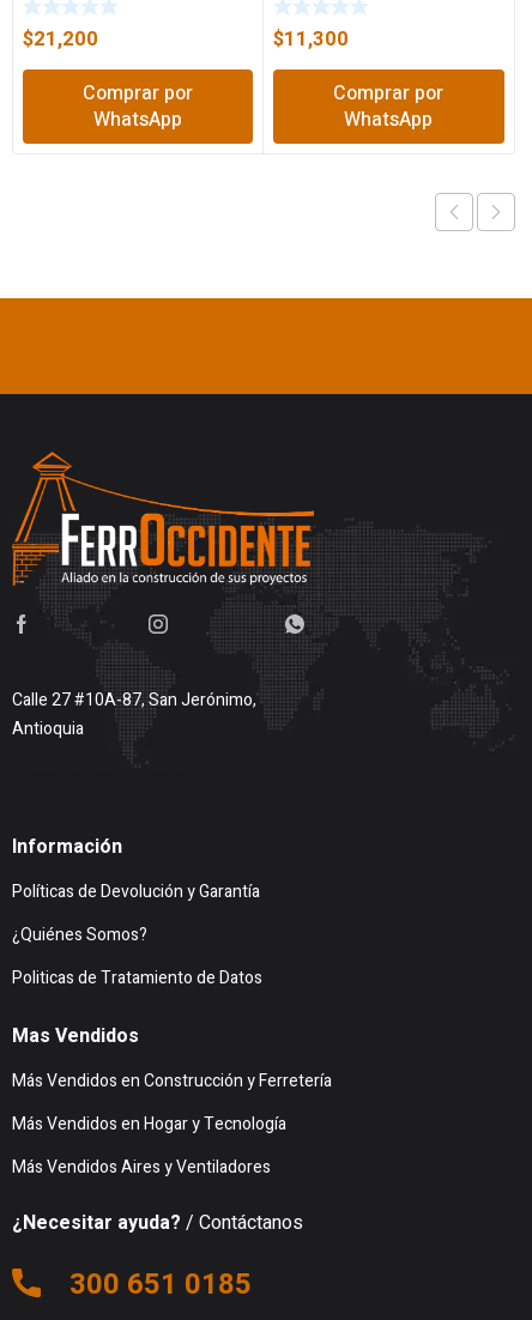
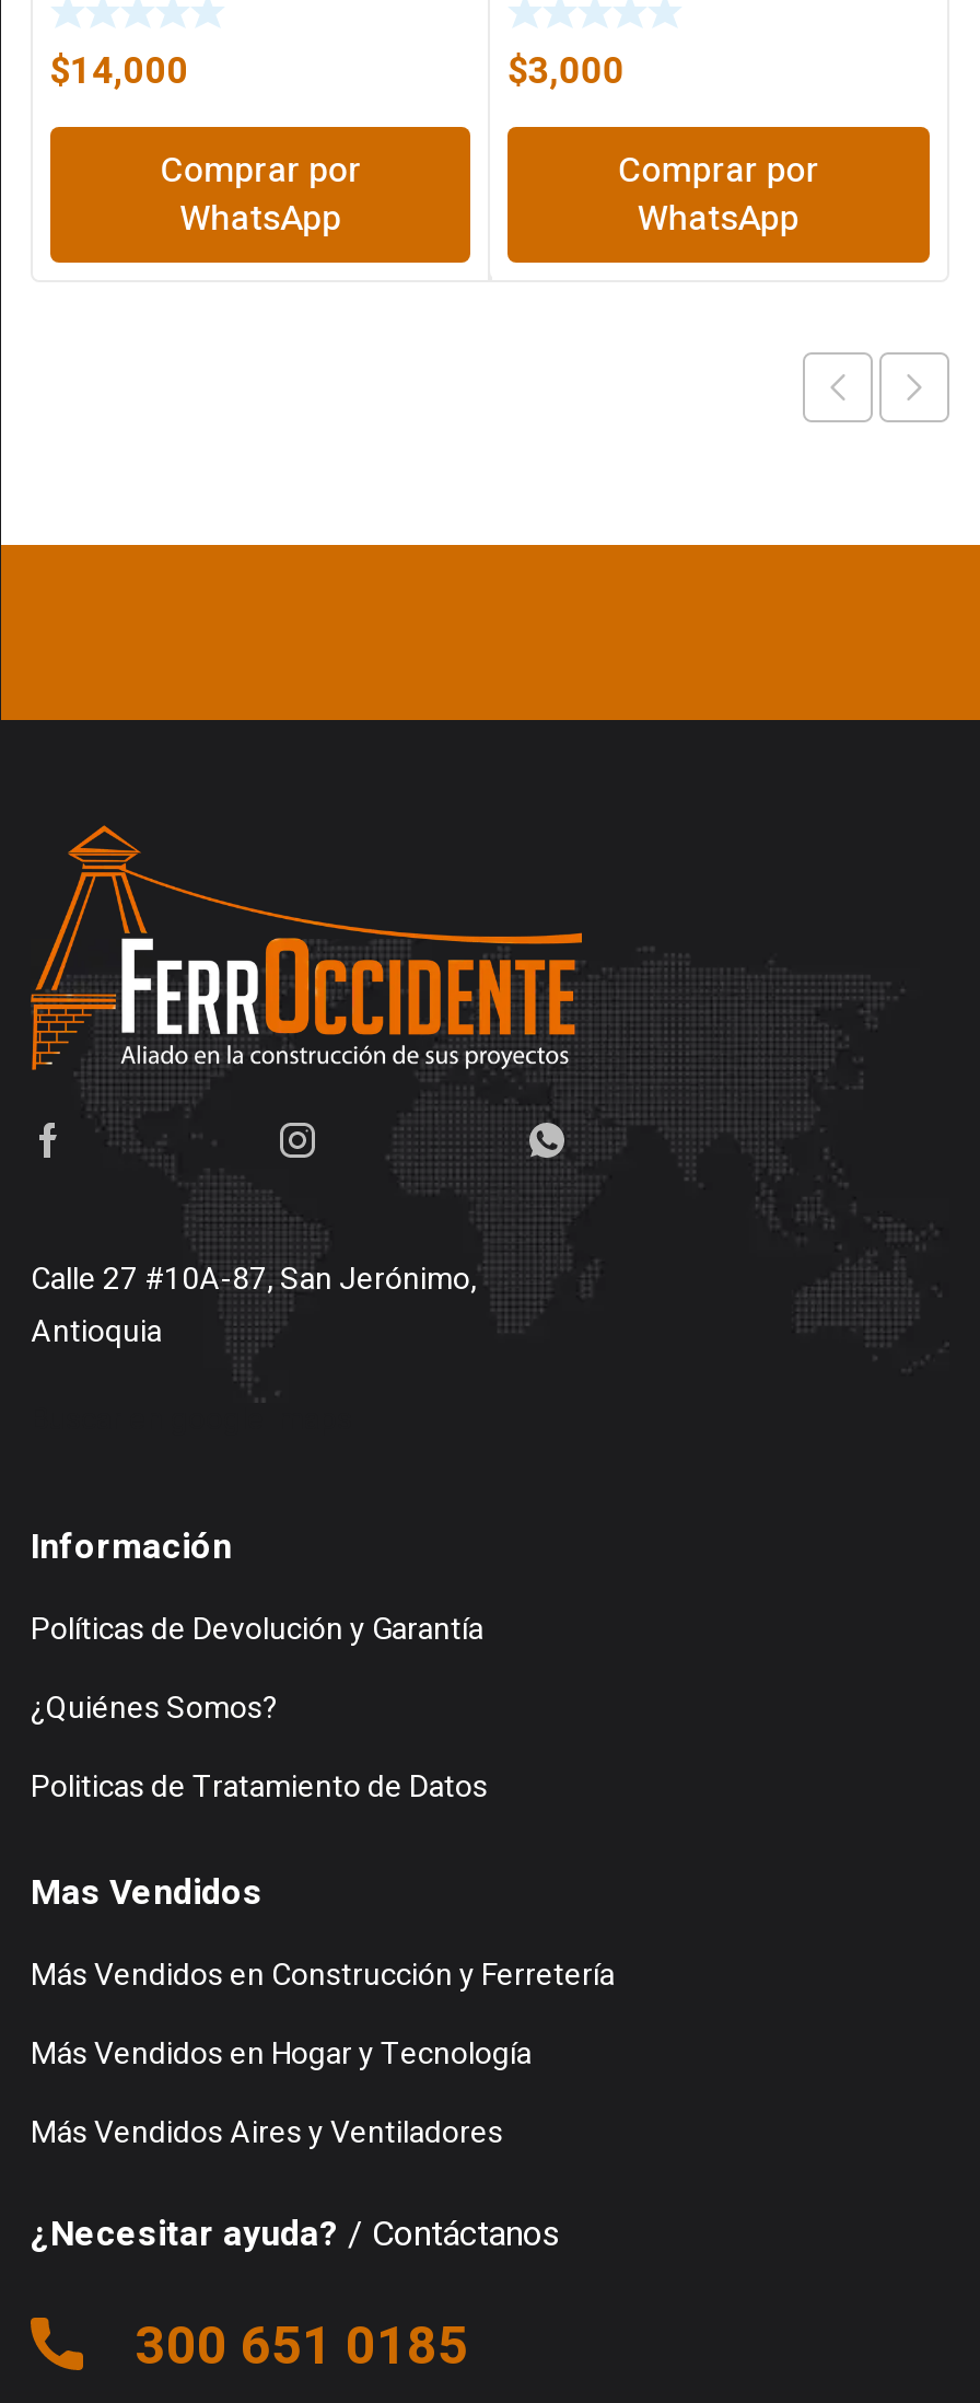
- $21,200
+ $14,000

- $11,300
+ $3,000
